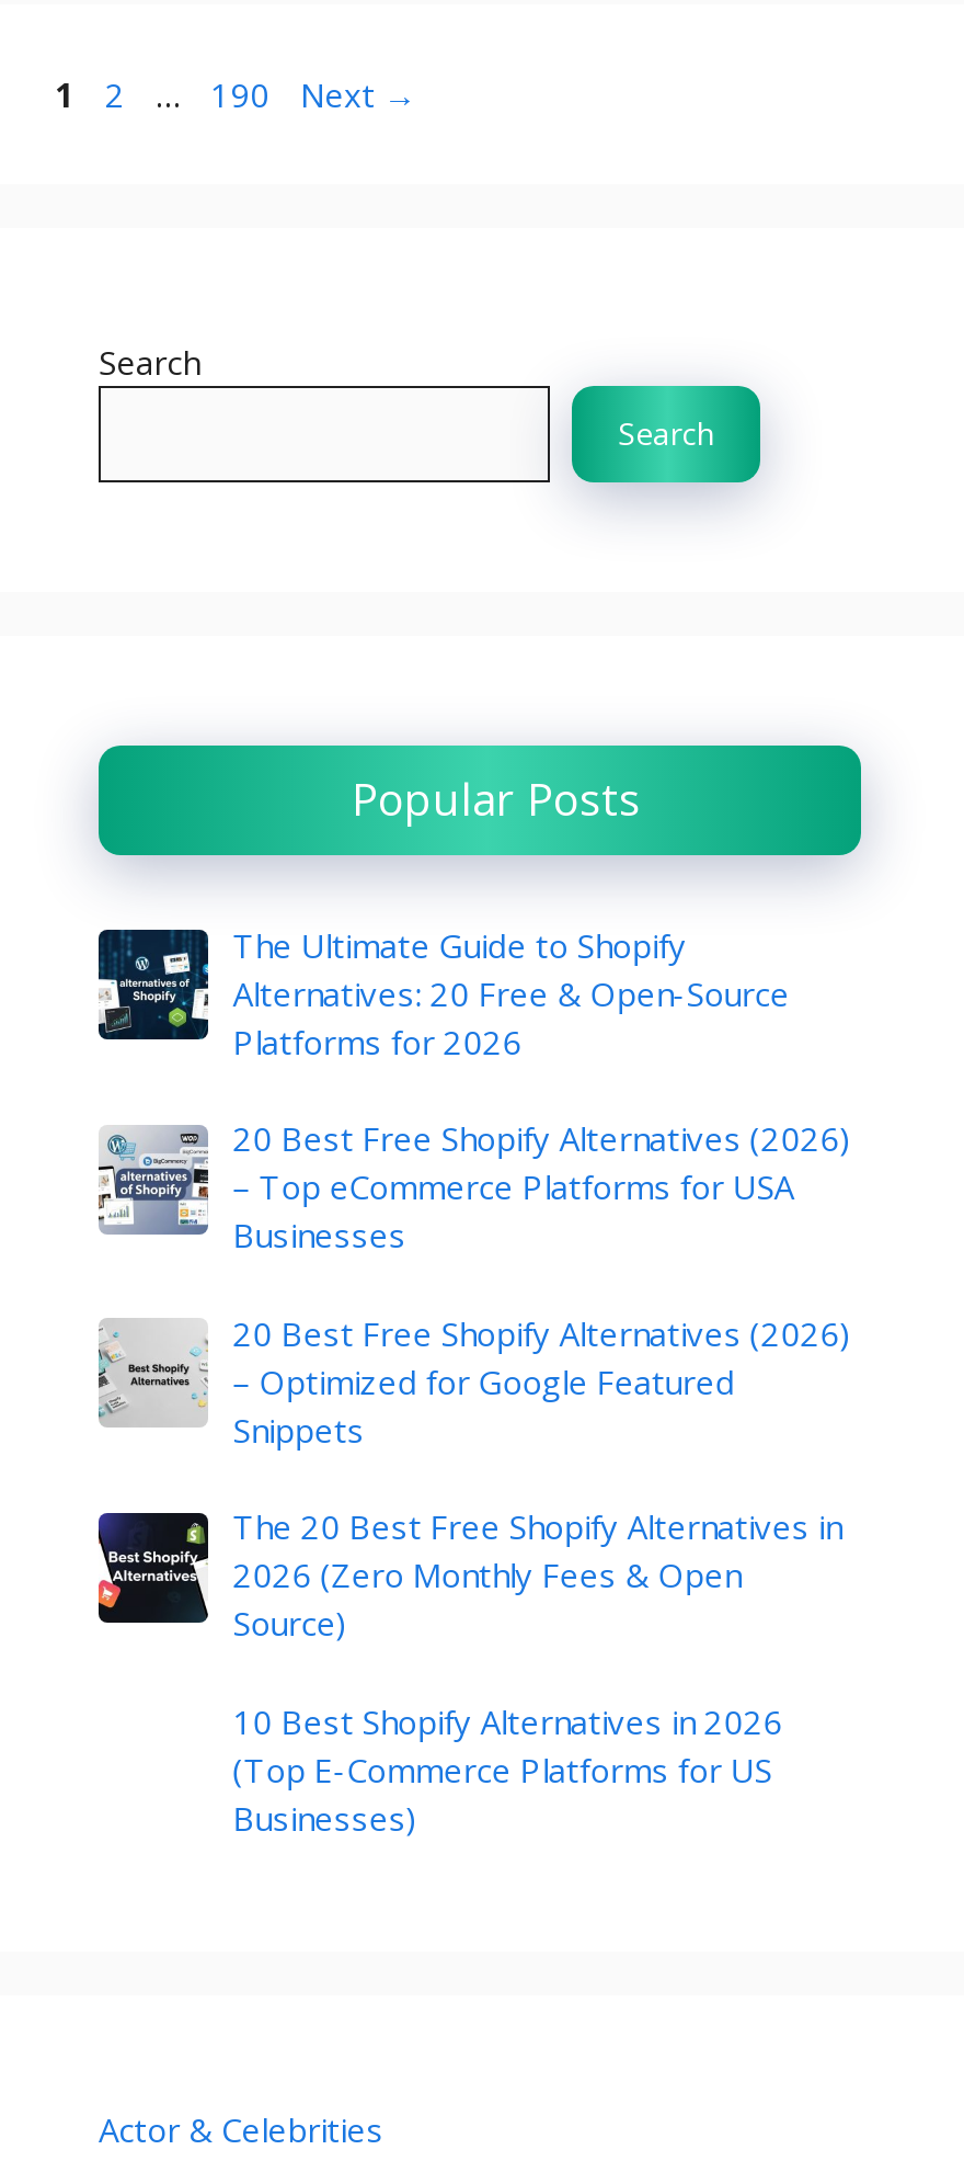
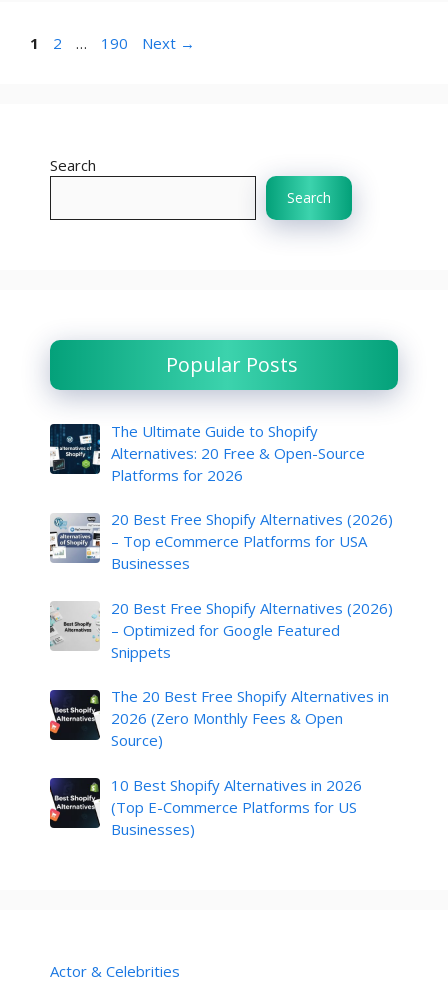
+ [image]
